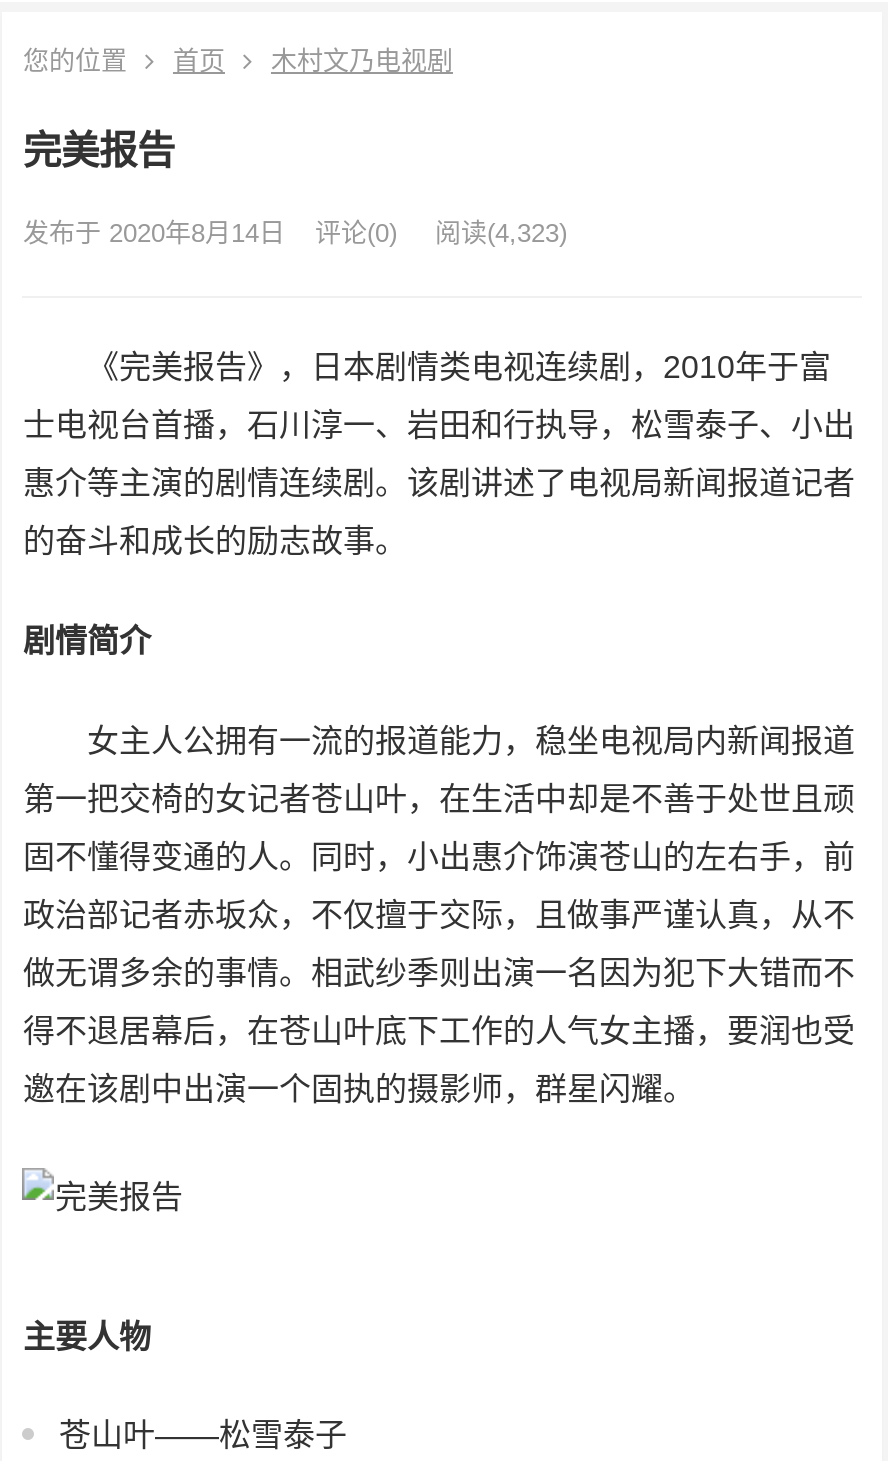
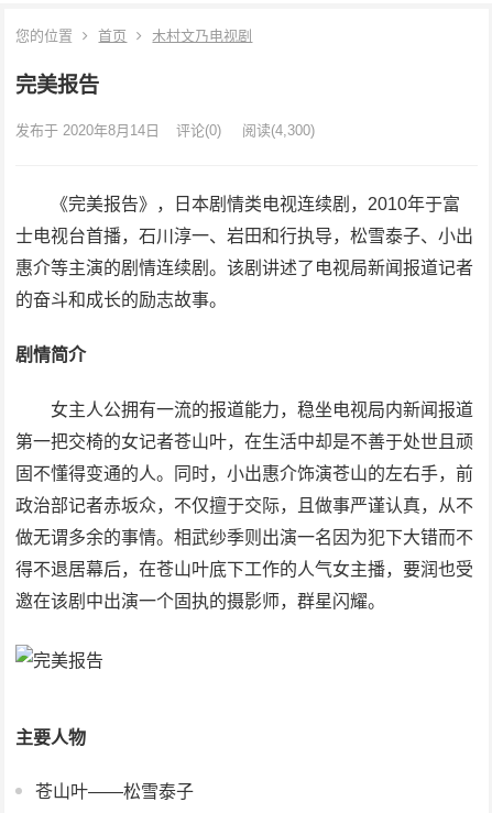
- 发布于 2020年8月14日 评论(0) 阅读(4,323)
+ 发布于 2020年8月14日 评论(0) 阅读(4,300)
